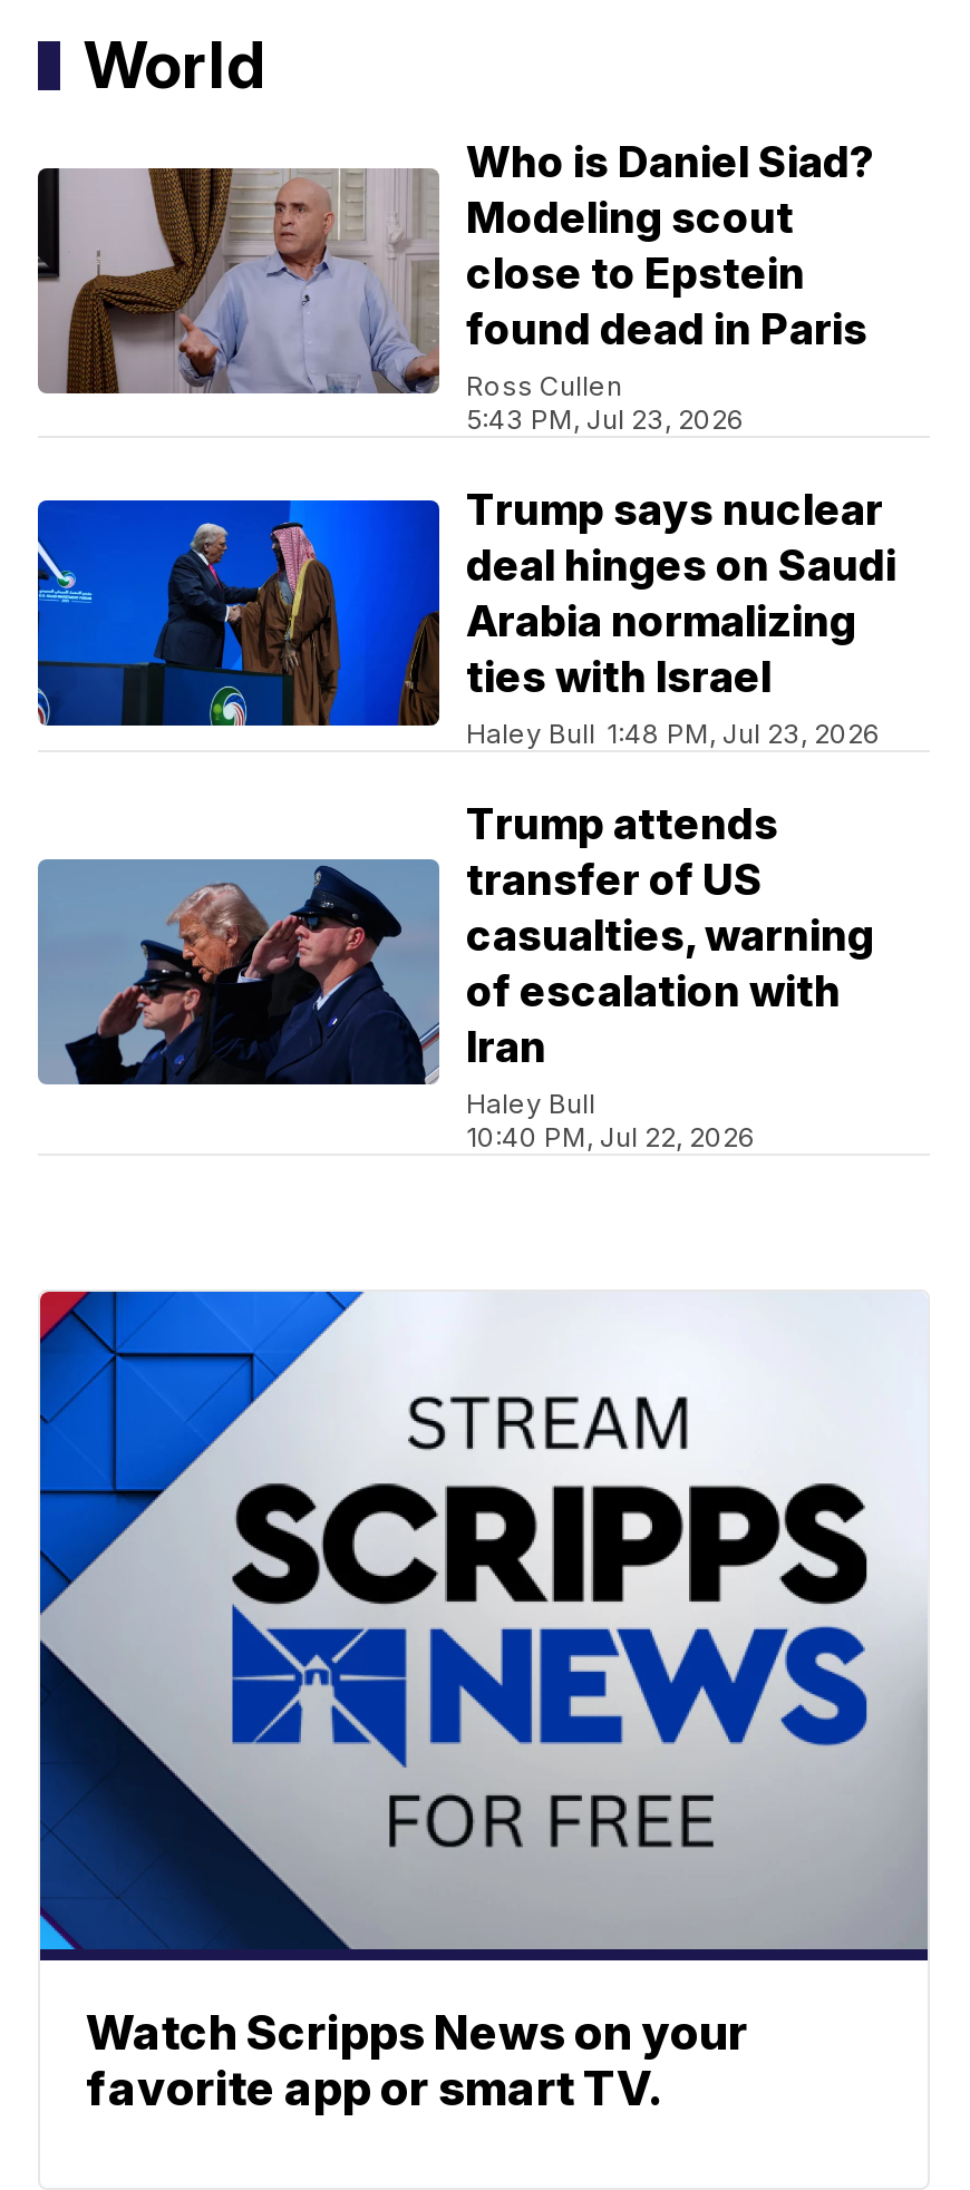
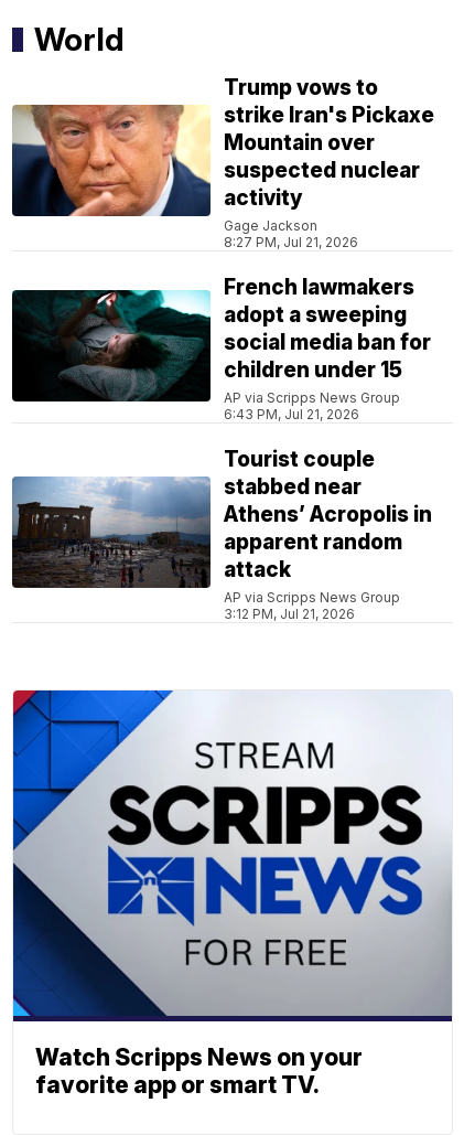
- [image]
- Who is Daniel Siad?
- Modeling scout
- close to Epstein
- found dead in Paris
- Ross Cullen
- 5:43 PM, Jul 23, 2026
+ [image]
+ Trump vows to
+ strike Iran's Pickaxe
+ Mountain over
+ suspected nuclear
+ activity
+ Gage Jackson
+ 8:27 PM, Jul 21, 2026

- [image]
- Trump says nuclear
- deal hinges on Saudi
- Arabia normalizing
- ties with Israel
- Haley Bull 1:48 PM, Jul 23, 2026
+ [image]
+ French lawmakers
+ adopt a sweeping
+ social media ban for
+ children under 15
+ AP via Scripps News Group
+ 6:43 PM, Jul 21, 2026

- [image]
- Trump attends
- transfer of US
- casualties, warning
- of escalation with
- Iran
- Haley Bull
- 10:40 PM, Jul 22, 2026
+ [image]
+ Tourist couple
+ stabbed near
+ Athens’ Acropolis in
+ apparent random
+ attack
+ AP via Scripps News Group
+ 3:12 PM, Jul 21, 2026
